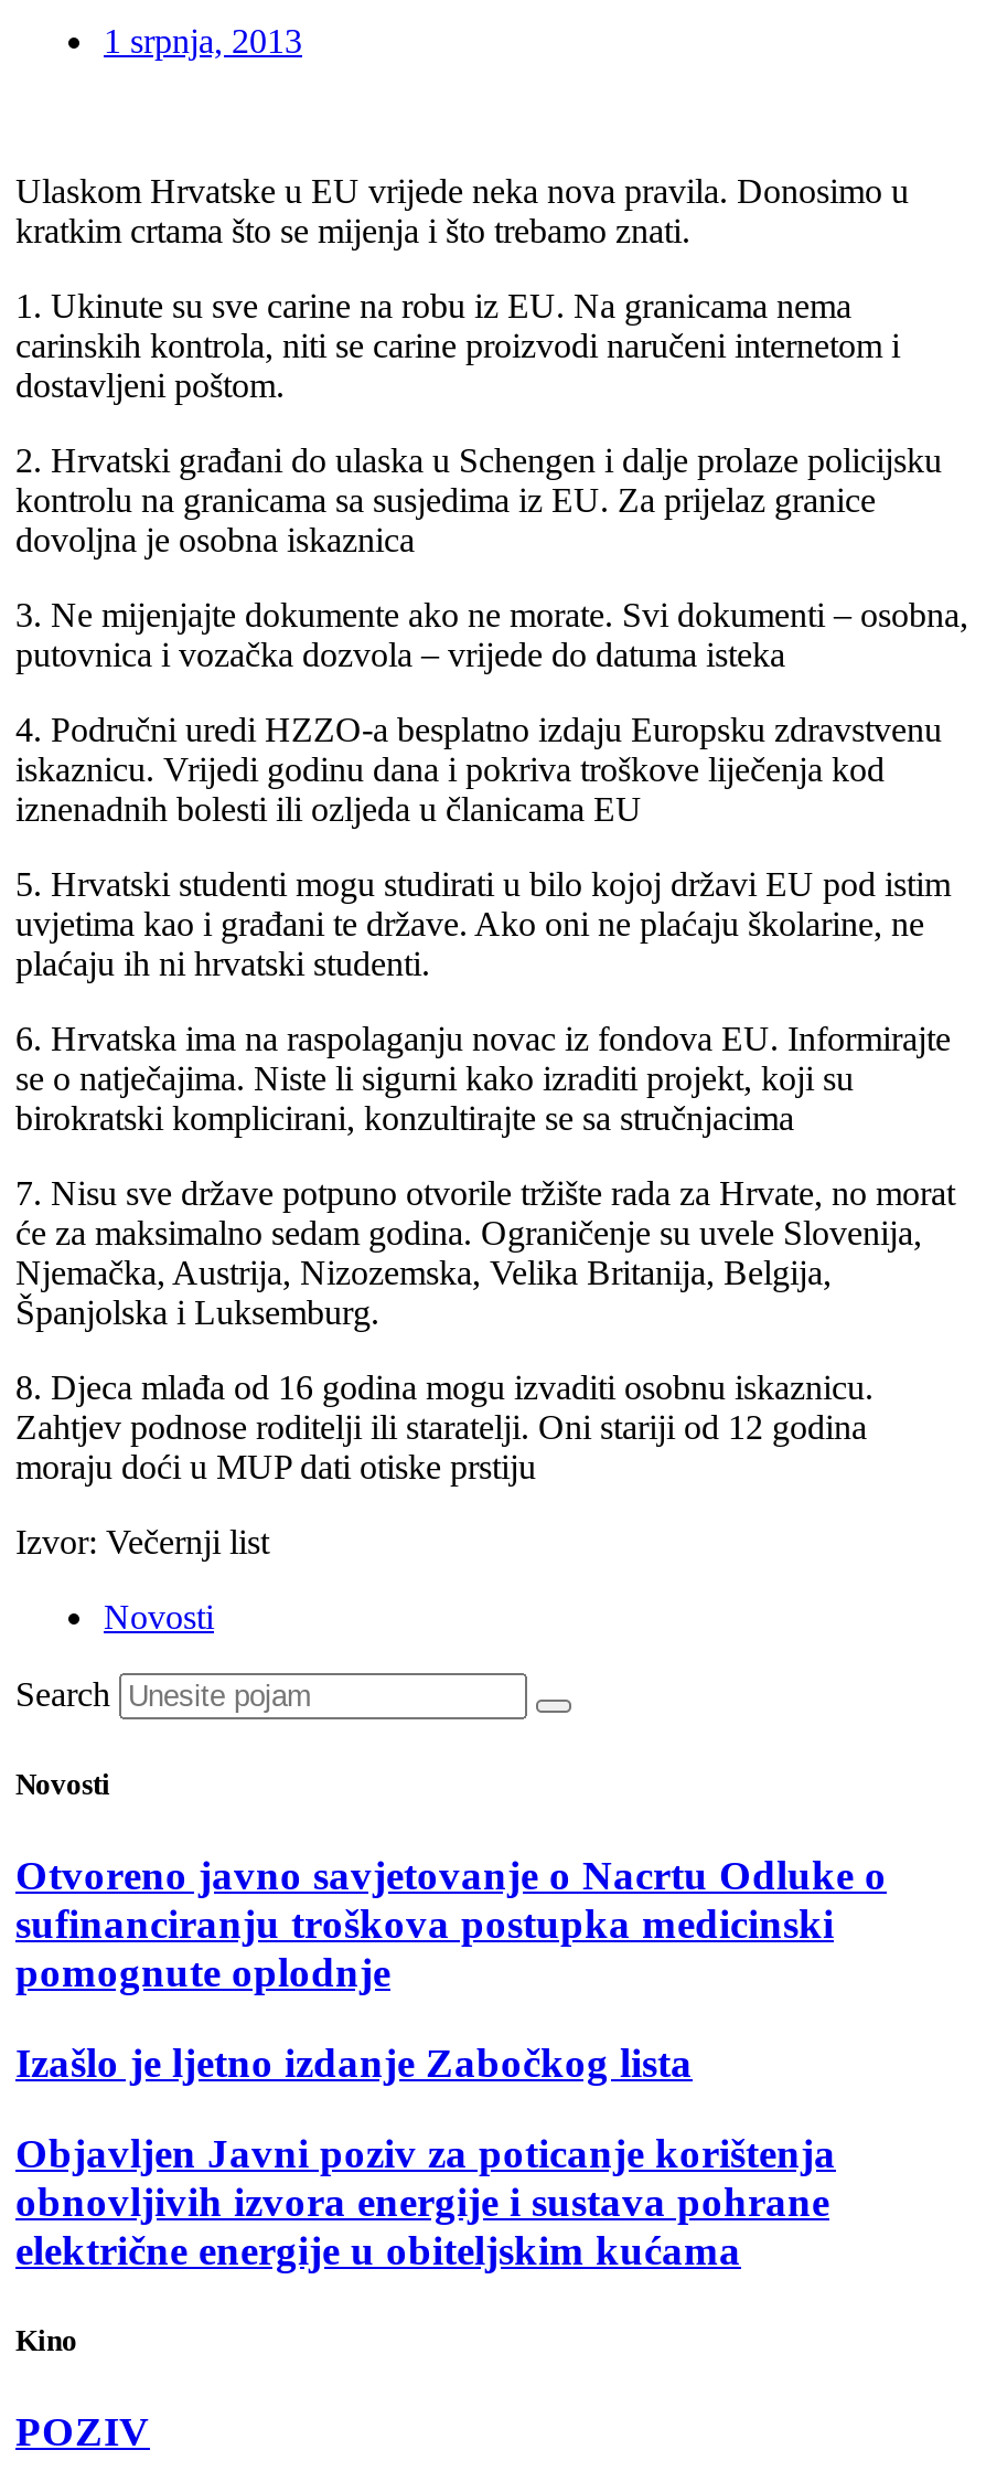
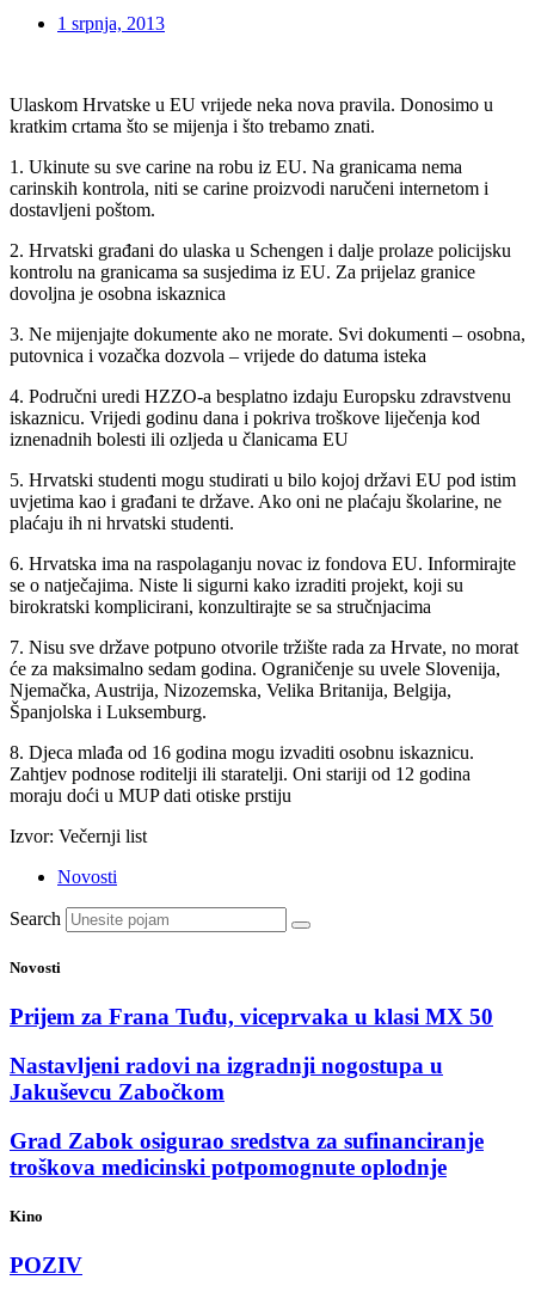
- Otvoreno javno savjetovanje o Nacrtu Odluke o
- sufinanciranju troškova postupka medicinski
- pomognute oplodnje
+ Prijem za Frana Tuđu, viceprvaka u klasi MX 50

- Izašlo je ljetno izdanje Zabočkog lista
+ Nastavljeni radovi na izgradnji nogostupa u
+ Jakuševcu Zabočkom

- Objavljen Javni poziv za poticanje korištenja
- obnovljivih izvora energije i sustava pohrane
- električne energije u obiteljskim kućama
+ Grad Zabok osigurao sredstva za sufinanciranje
+ troškova medicinski potpomognute oplodnje
